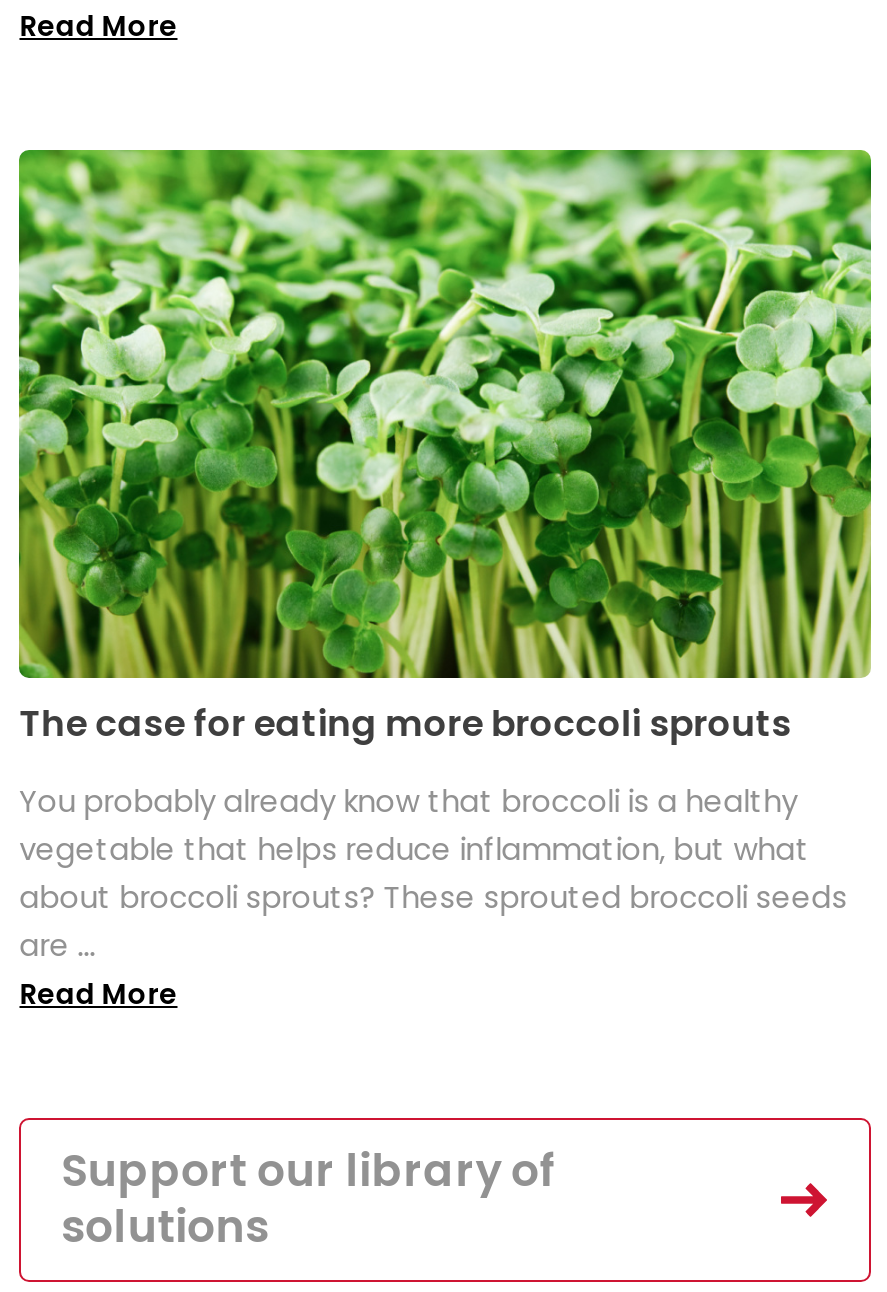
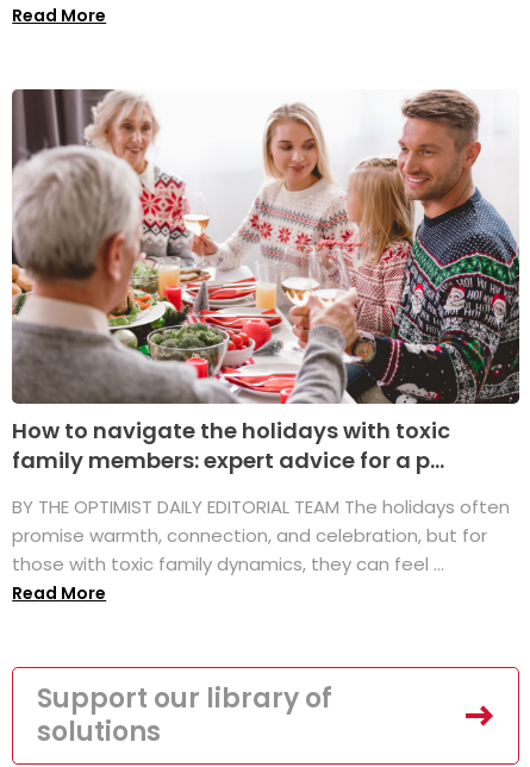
- [image]
- The case for eating more broccoli sprouts
+ [image]
+ How to navigate the holidays with toxic
+ family members: expert advice for a p...

- You probably already know that broccoli is a healthy
- vegetable that helps reduce inflammation, but what
- about broccoli sprouts? These sprouted broccoli seeds
- are ...
+ BY THE OPTIMIST DAILY EDITORIAL TEAM The holidays often
+ promise warmth, connection, and celebration, but for
+ those with toxic family dynamics, they can feel ...
